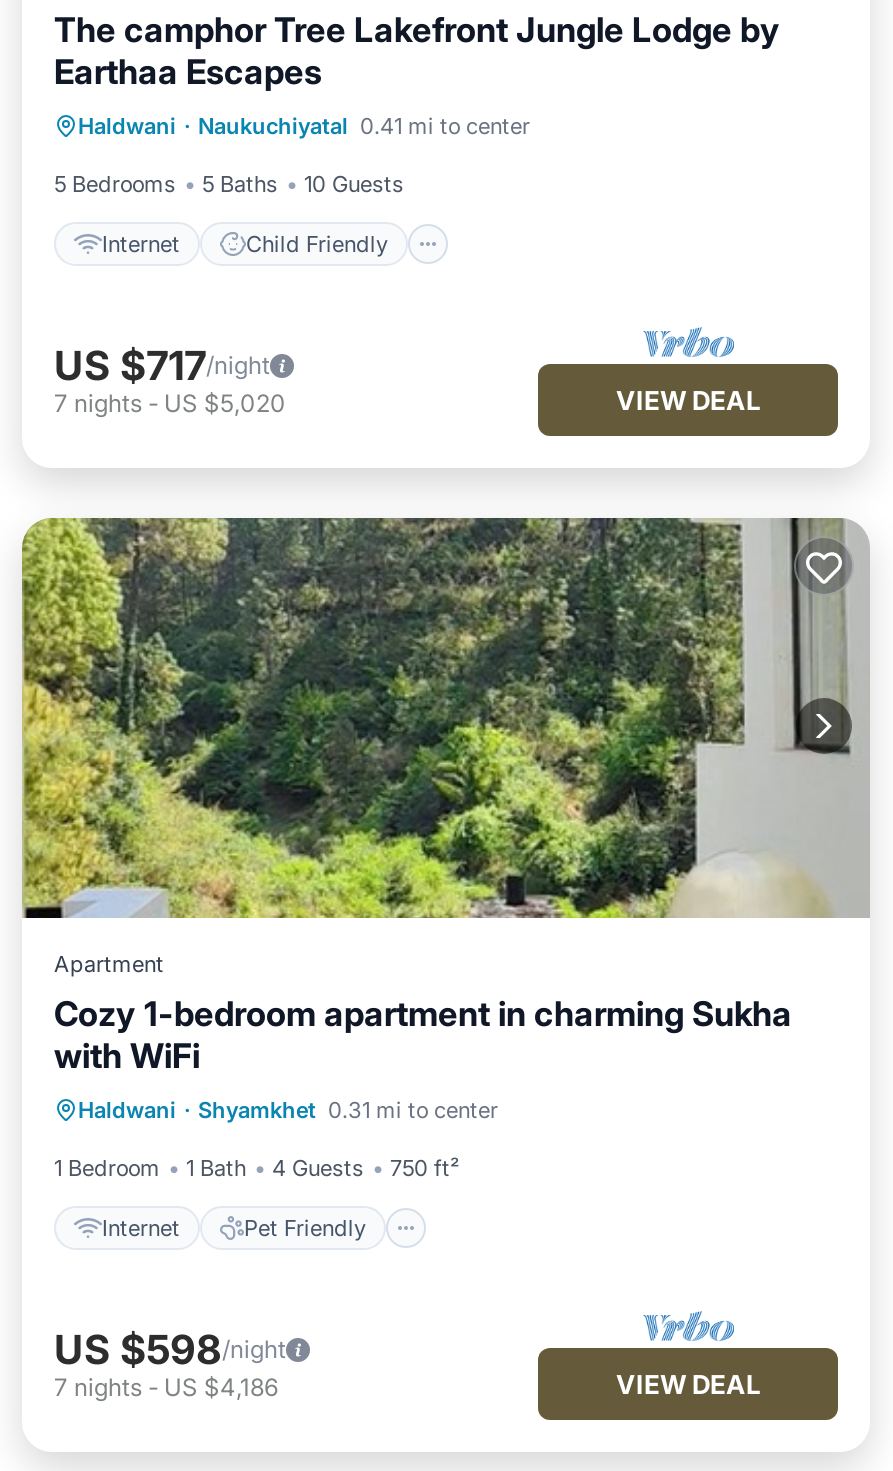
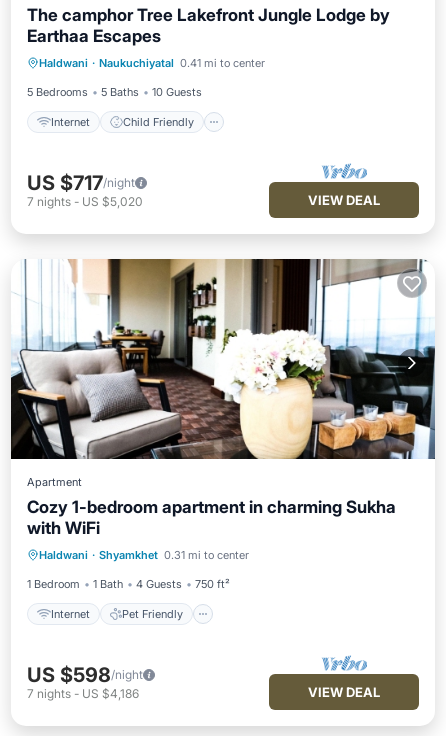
- [image]
+ [image]
